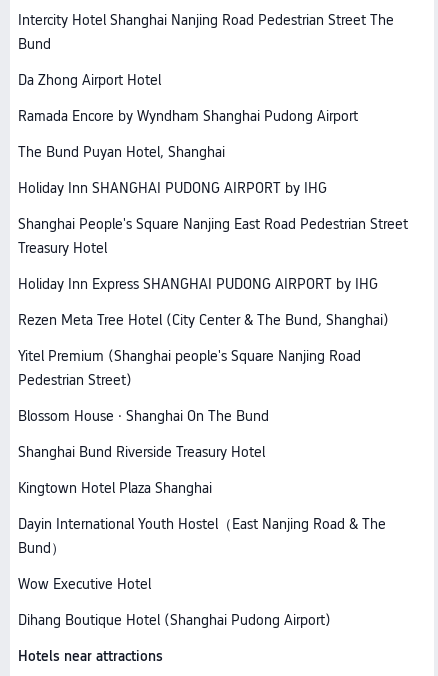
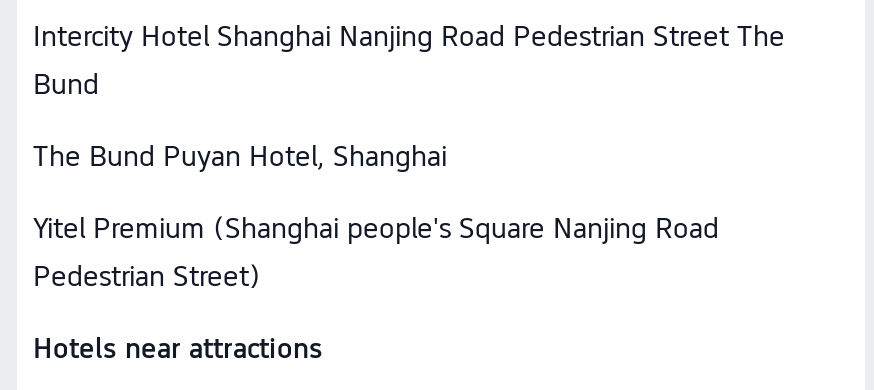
- Da Zhong Airport Hotel
- Ramada Encore by Wyndham Shanghai Pudong Airport

- Holiday Inn SHANGHAI PUDONG AIRPORT by IHG
- Shanghai People's Square Nanjing East Road Pedestrian Street
- Treasury Hotel
- Holiday Inn Express SHANGHAI PUDONG AIRPORT by IHG
- Rezen Meta Tree Hotel (City Center & The Bund, Shanghai)

- Blossom House · Shanghai On The Bund
- Shanghai Bund Riverside Treasury Hotel
- Kingtown Hotel Plaza Shanghai
- Dayin International Youth Hostel（East Nanjing Road & The
- Bund）
- Wow Executive Hotel
- Dihang Boutique Hotel (Shanghai Pudong Airport)
